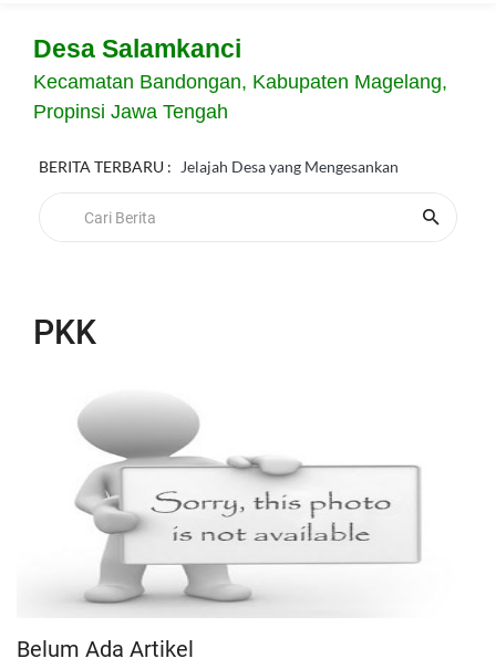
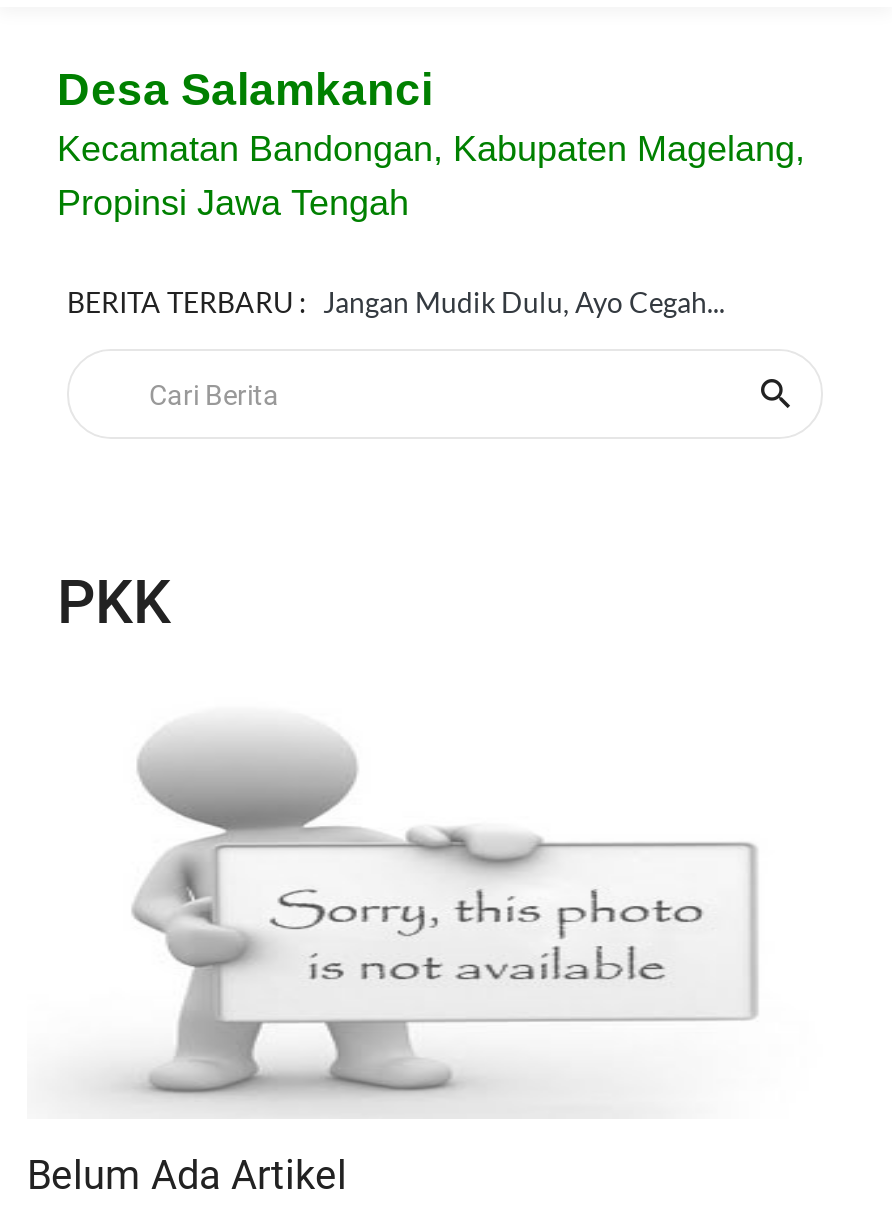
- BERITA TERBARU : Jelajah Desa yang Mengesankan
+ BERITA TERBARU : Jangan Mudik Dulu, Ayo Cegah...
